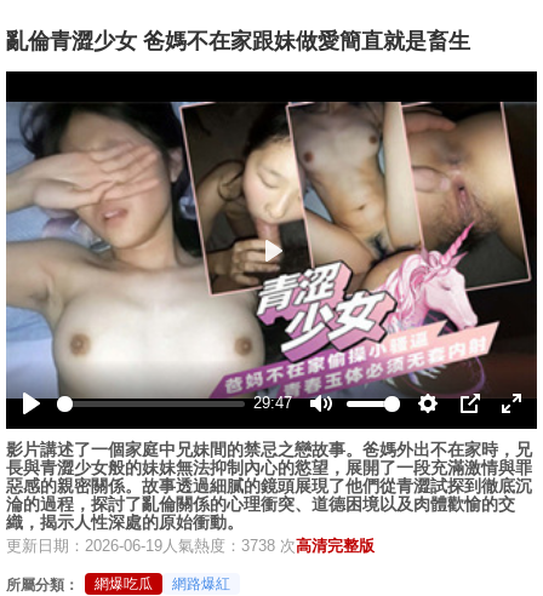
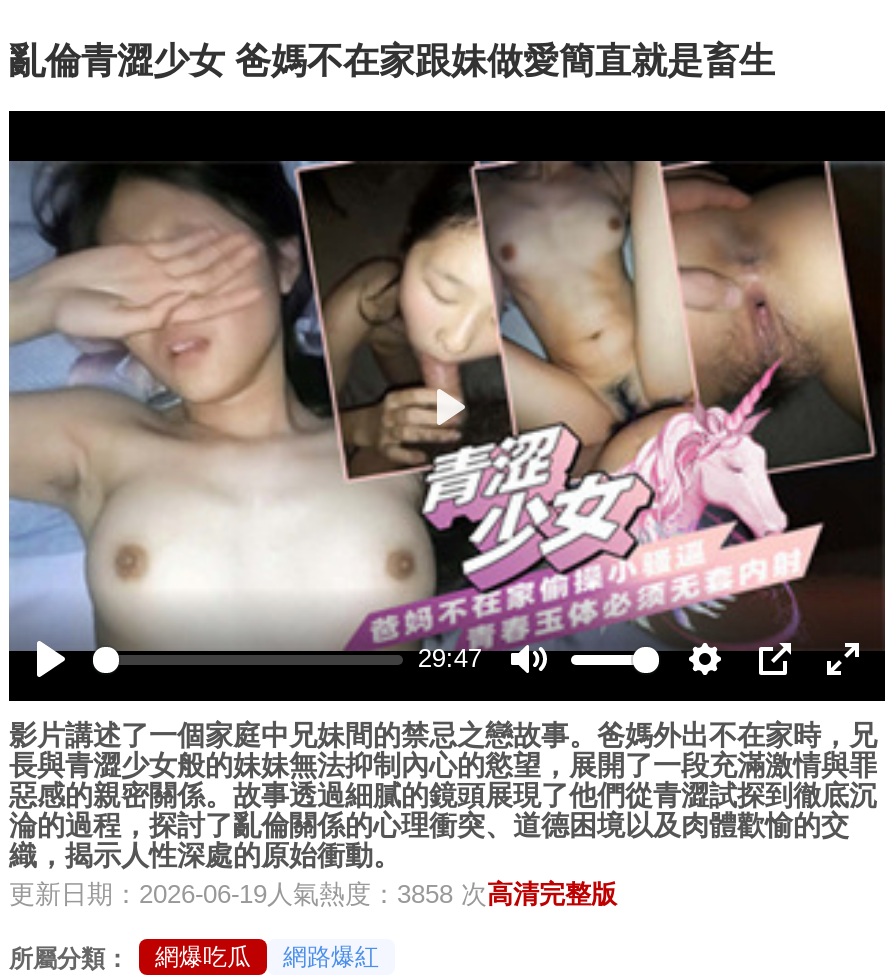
- 更新日期：2026-06-19人氣熱度：3738 次高清完整版
+ 更新日期：2026-06-19人氣熱度：3858 次高清完整版
